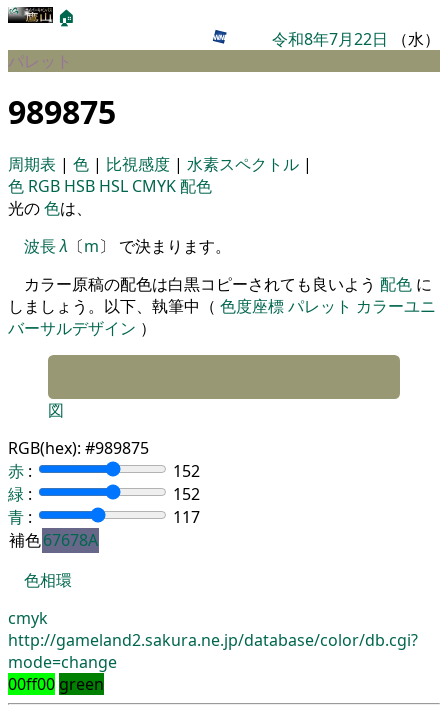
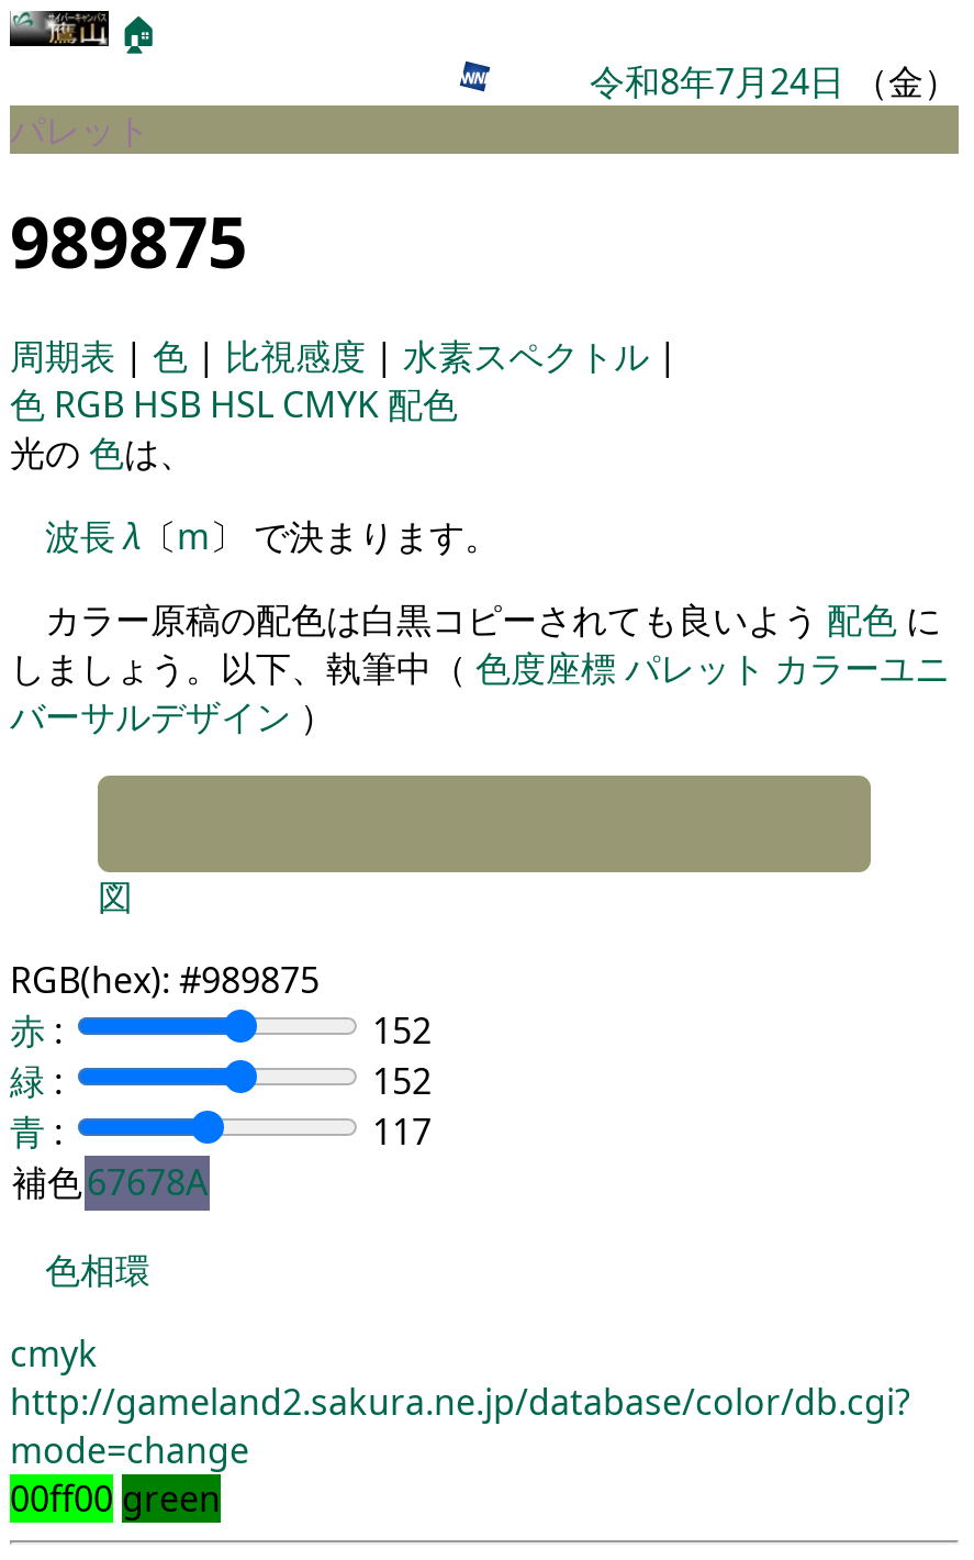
- 令和8年7月22日（水）
+ 令和8年7月24日（金）
